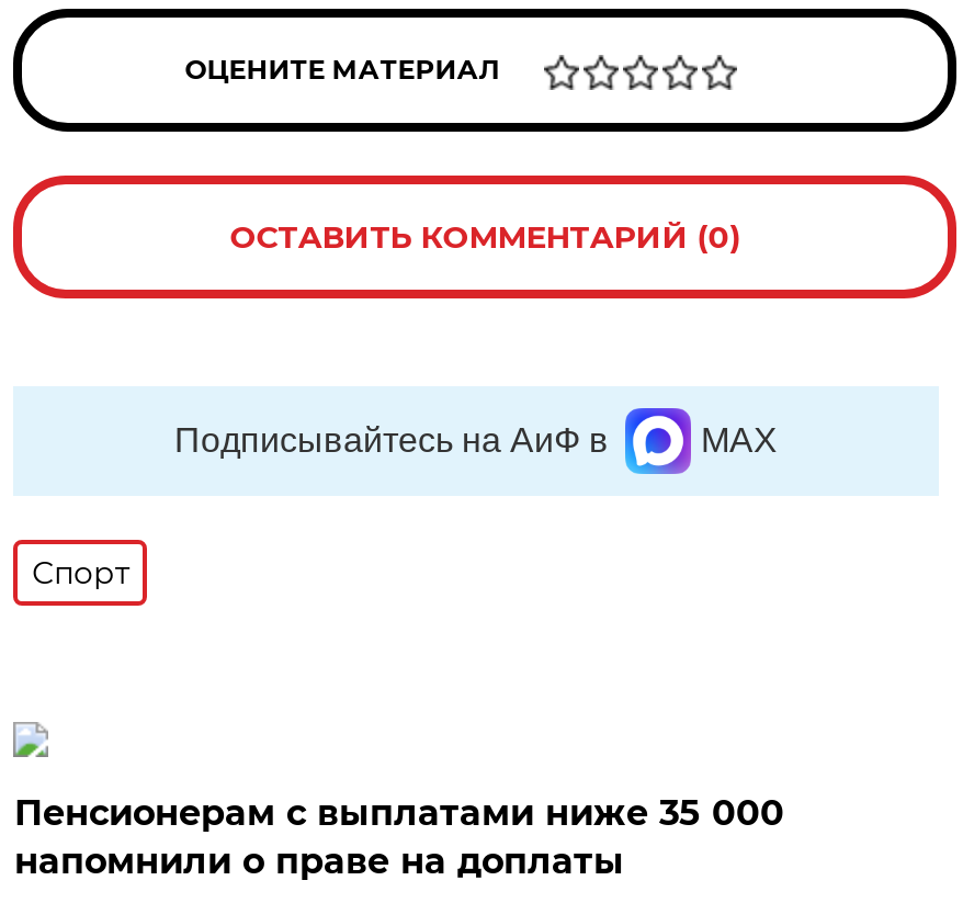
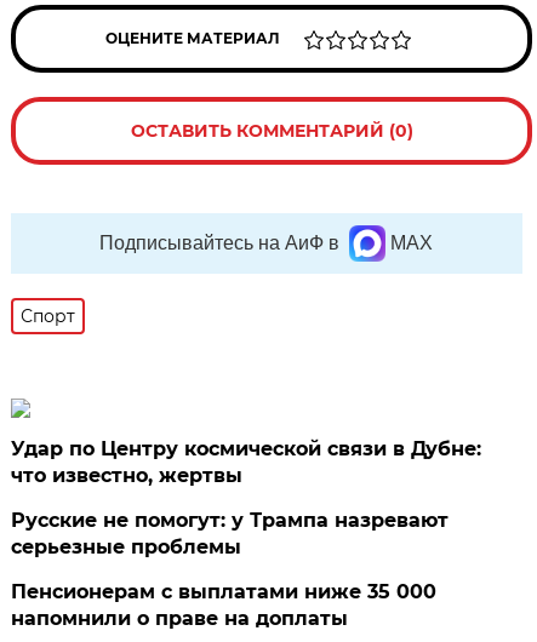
+ Удар по Центру космической связи в Дубне:
+ что известно, жертвы
+ Русские не помогут: у Трампа назревают
+ серьезные проблемы
